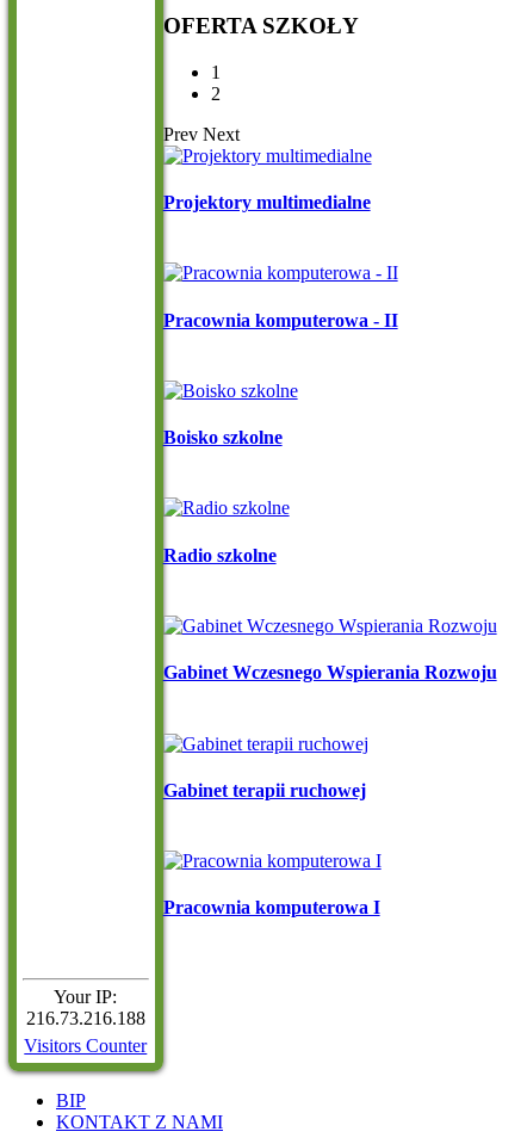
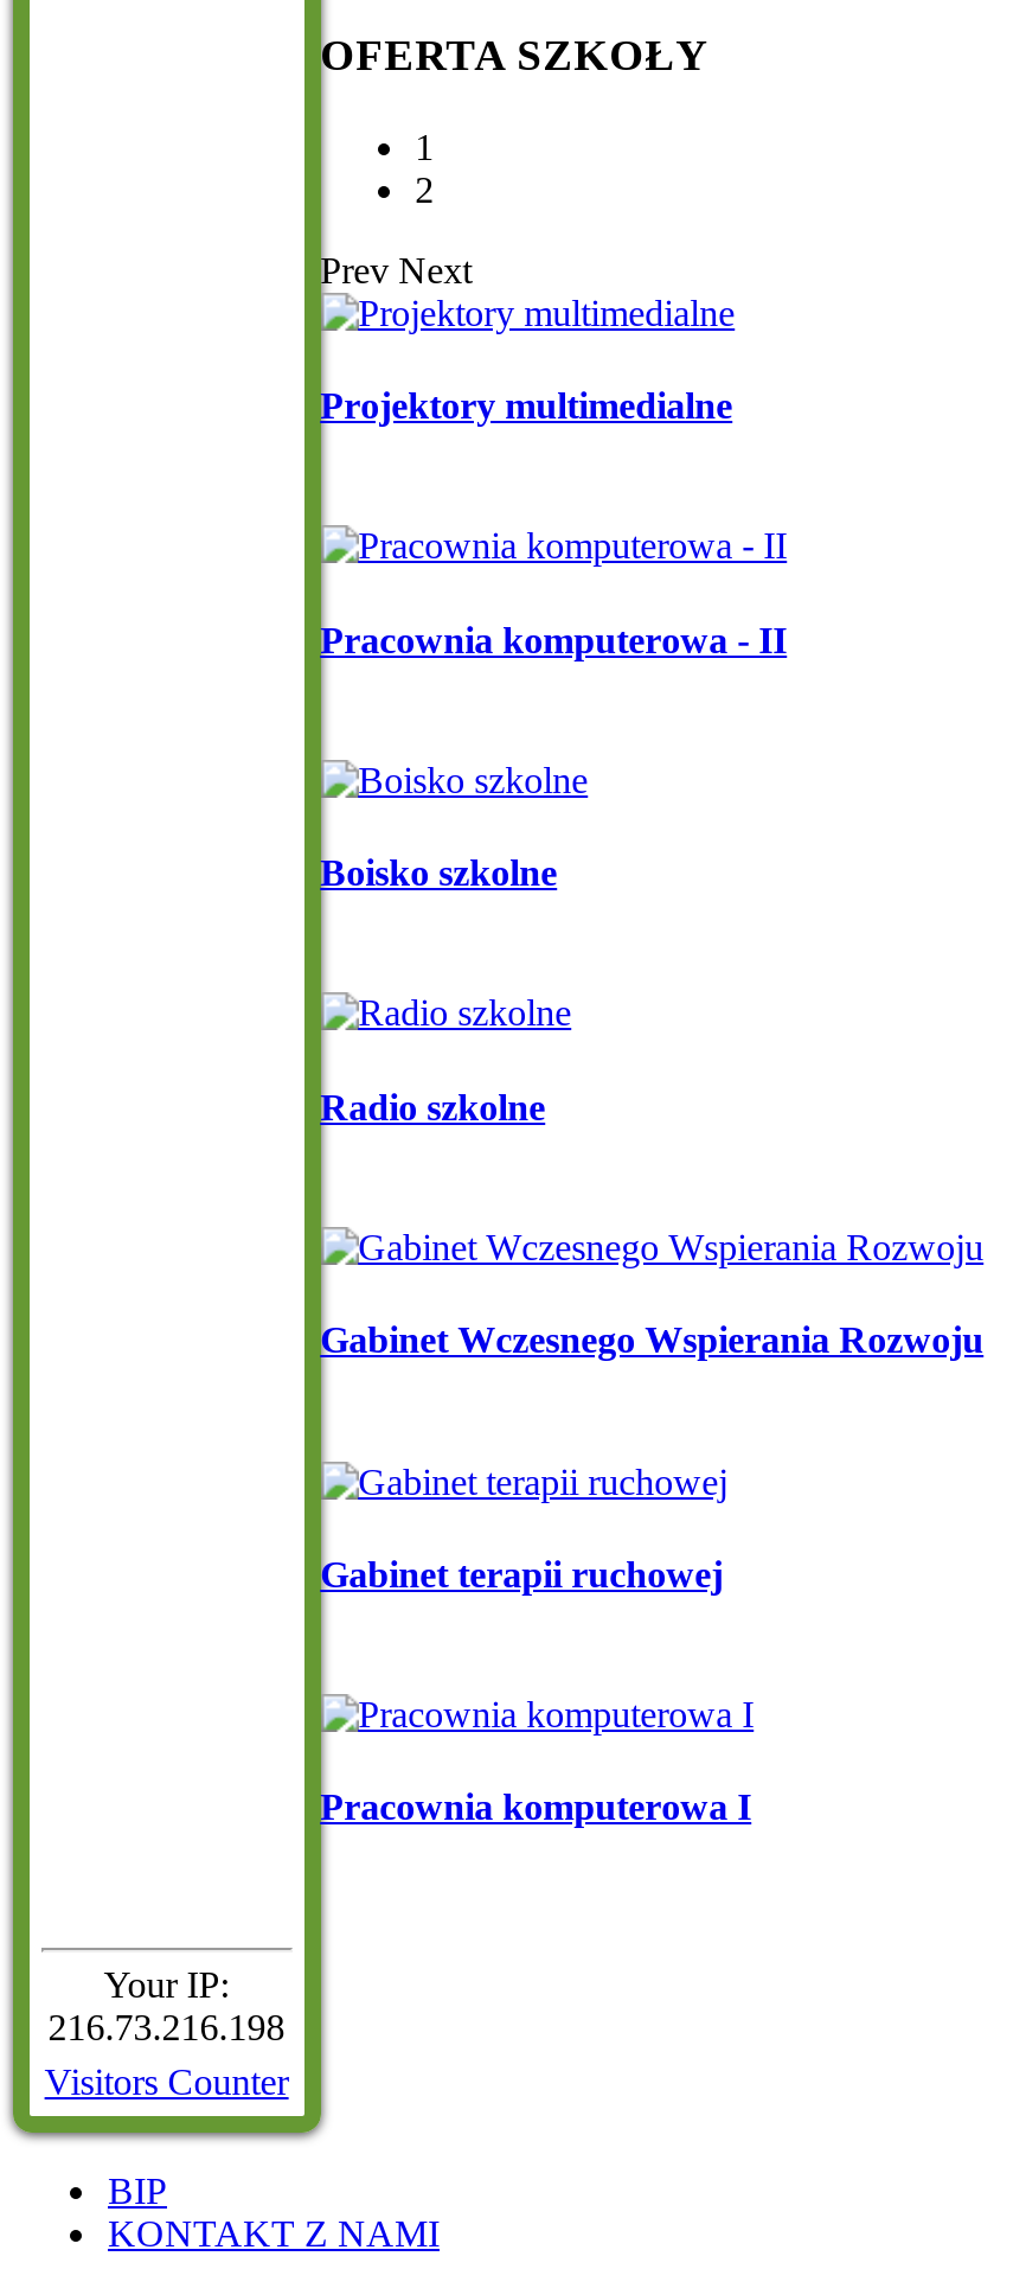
- 216.73.216.188
+ 216.73.216.198
